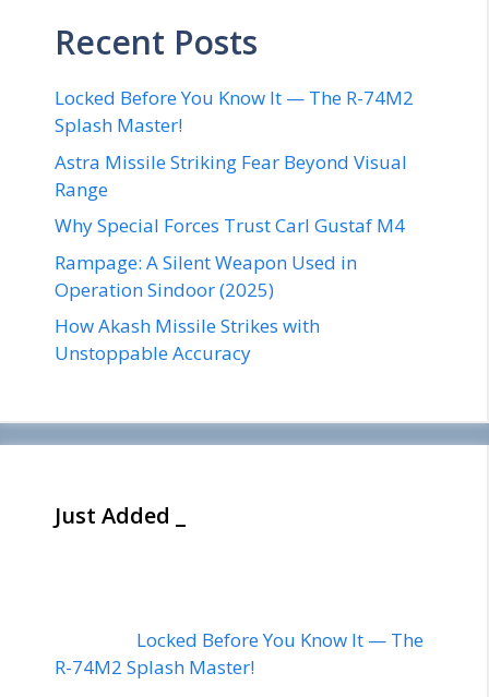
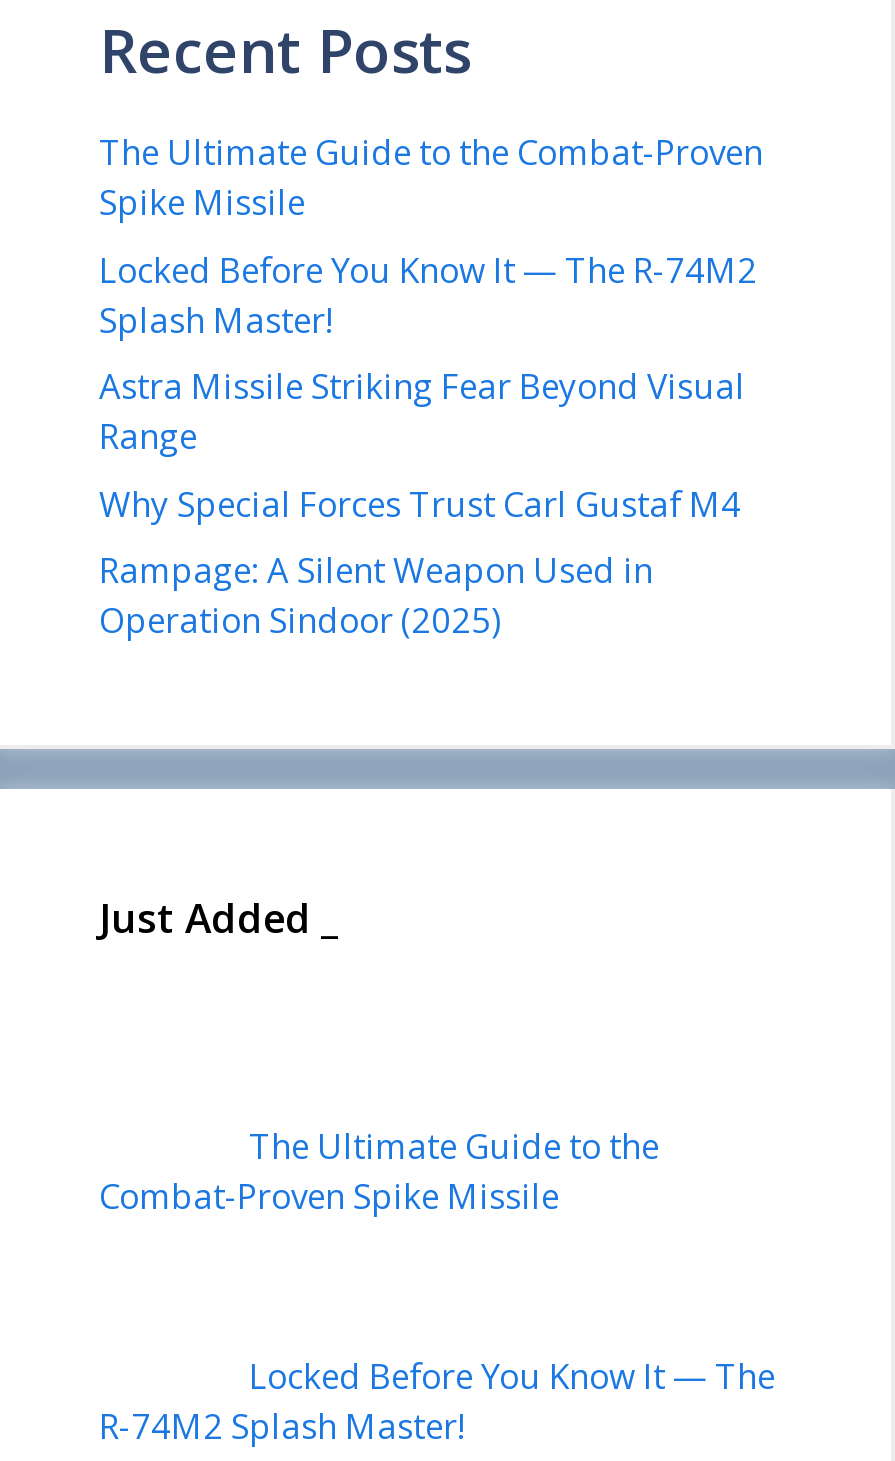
+ The Ultimate Guide to the Combat-Proven
+ Spike Missile

- How Akash Missile Strikes with
- Unstoppable Accuracy

+ The Ultimate Guide to the
+ Combat-Proven Spike Missile
